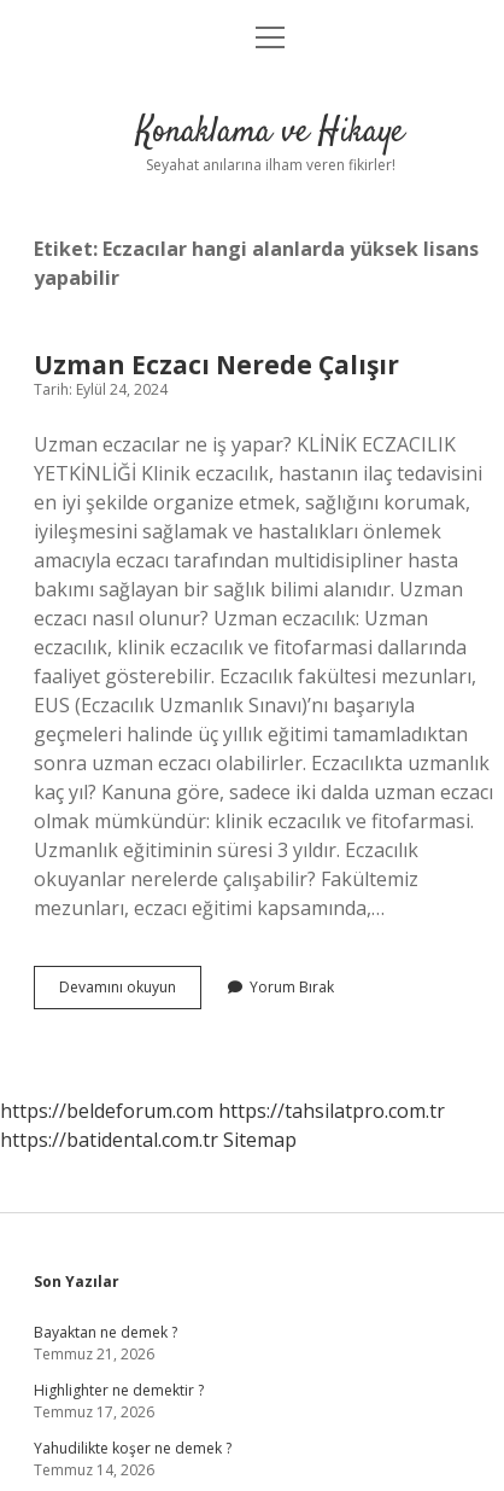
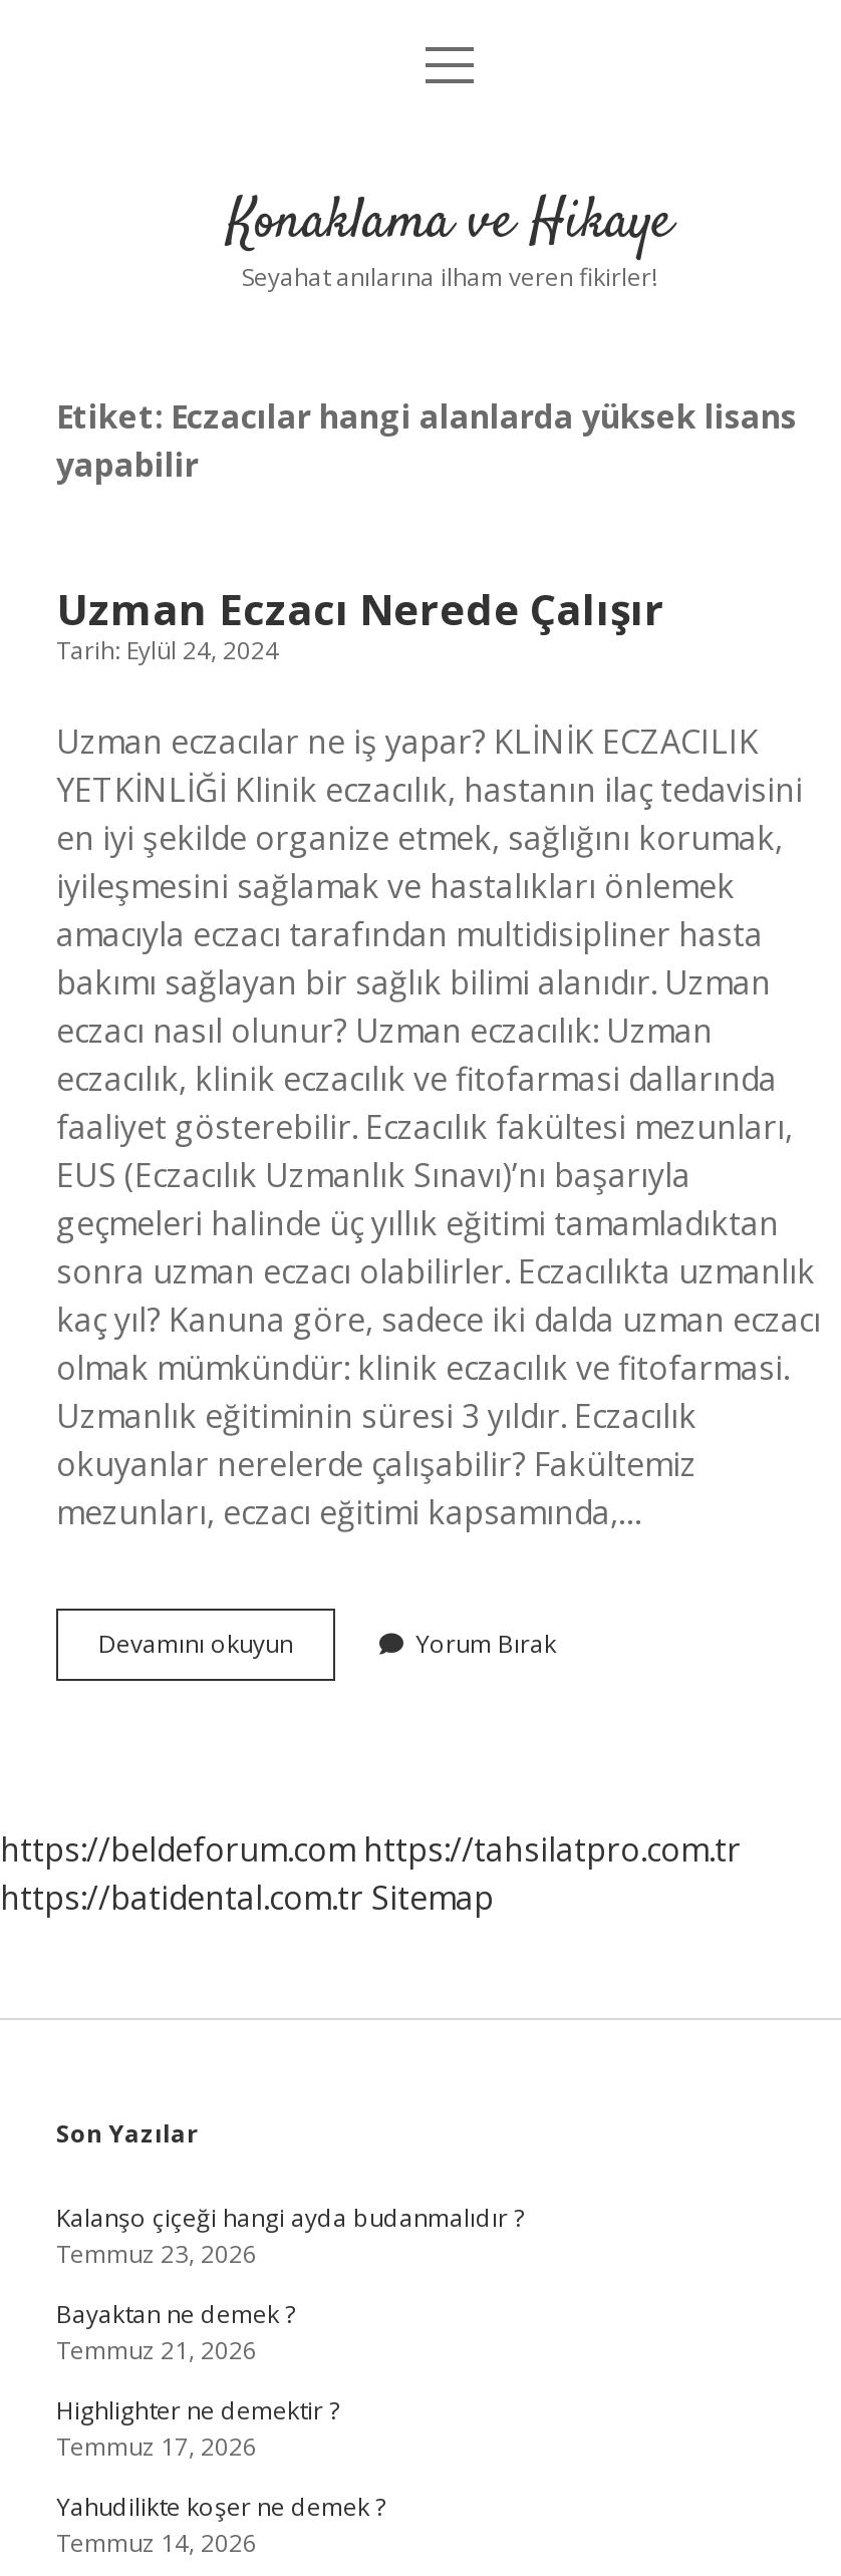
+ Kalanşo çiçeği hangi ayda budanmalıdır ?
+ Temmuz 23, 2026
